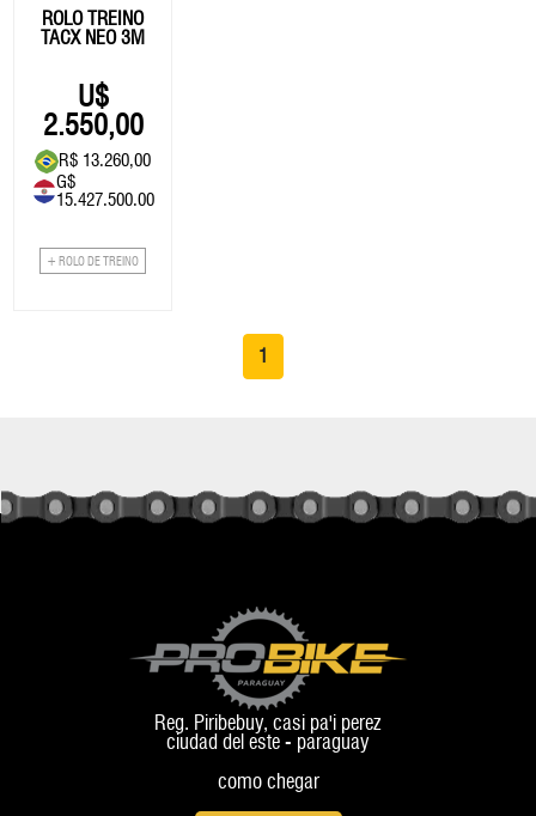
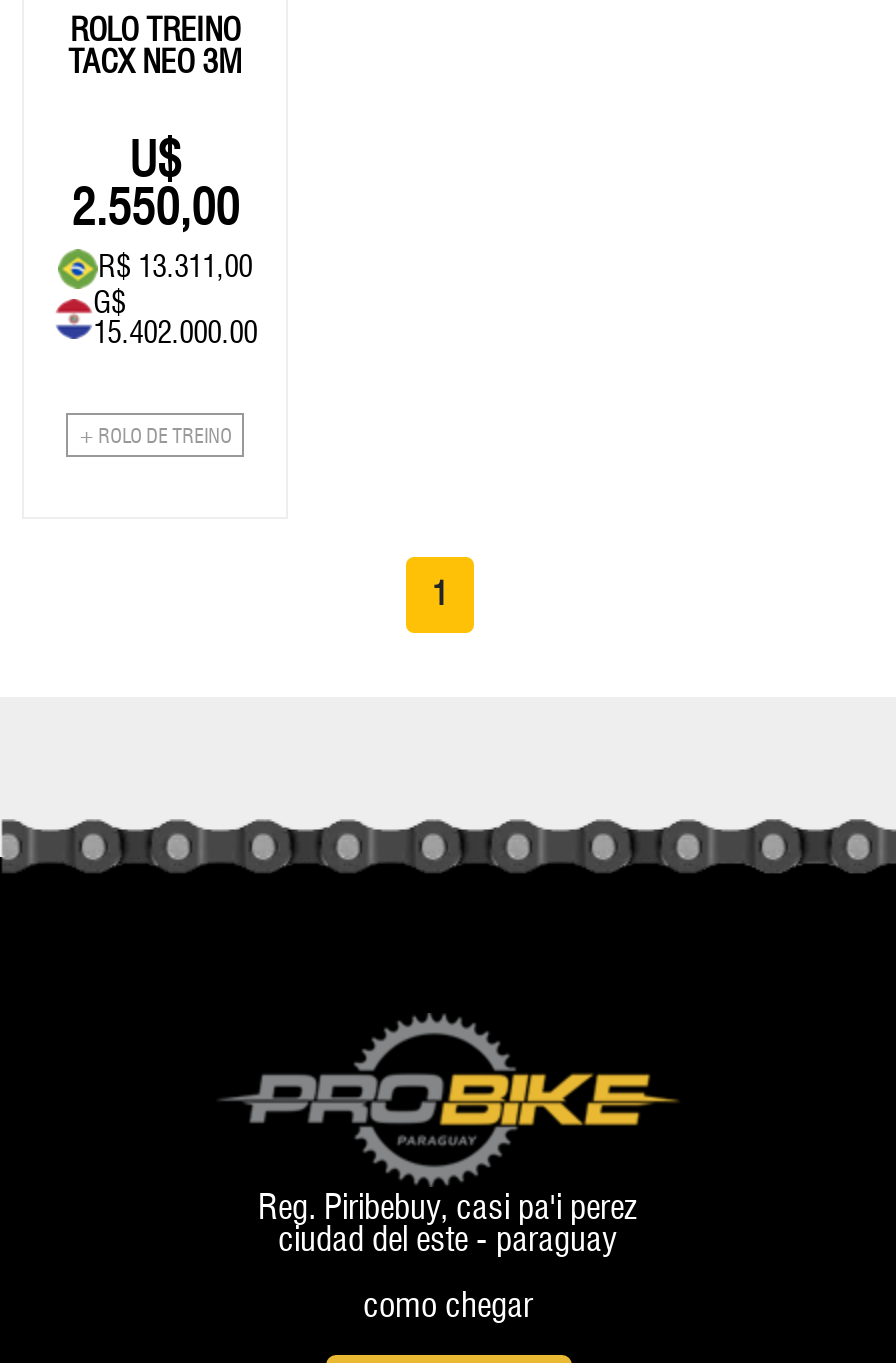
- R$ 13.260,00
+ R$ 13.311,00

- 15.427.500.00
+ 15.402.000.00
